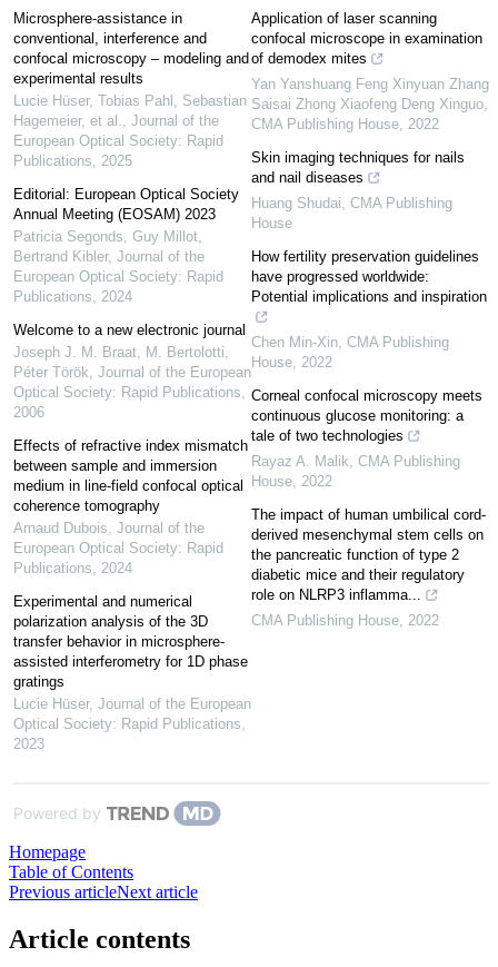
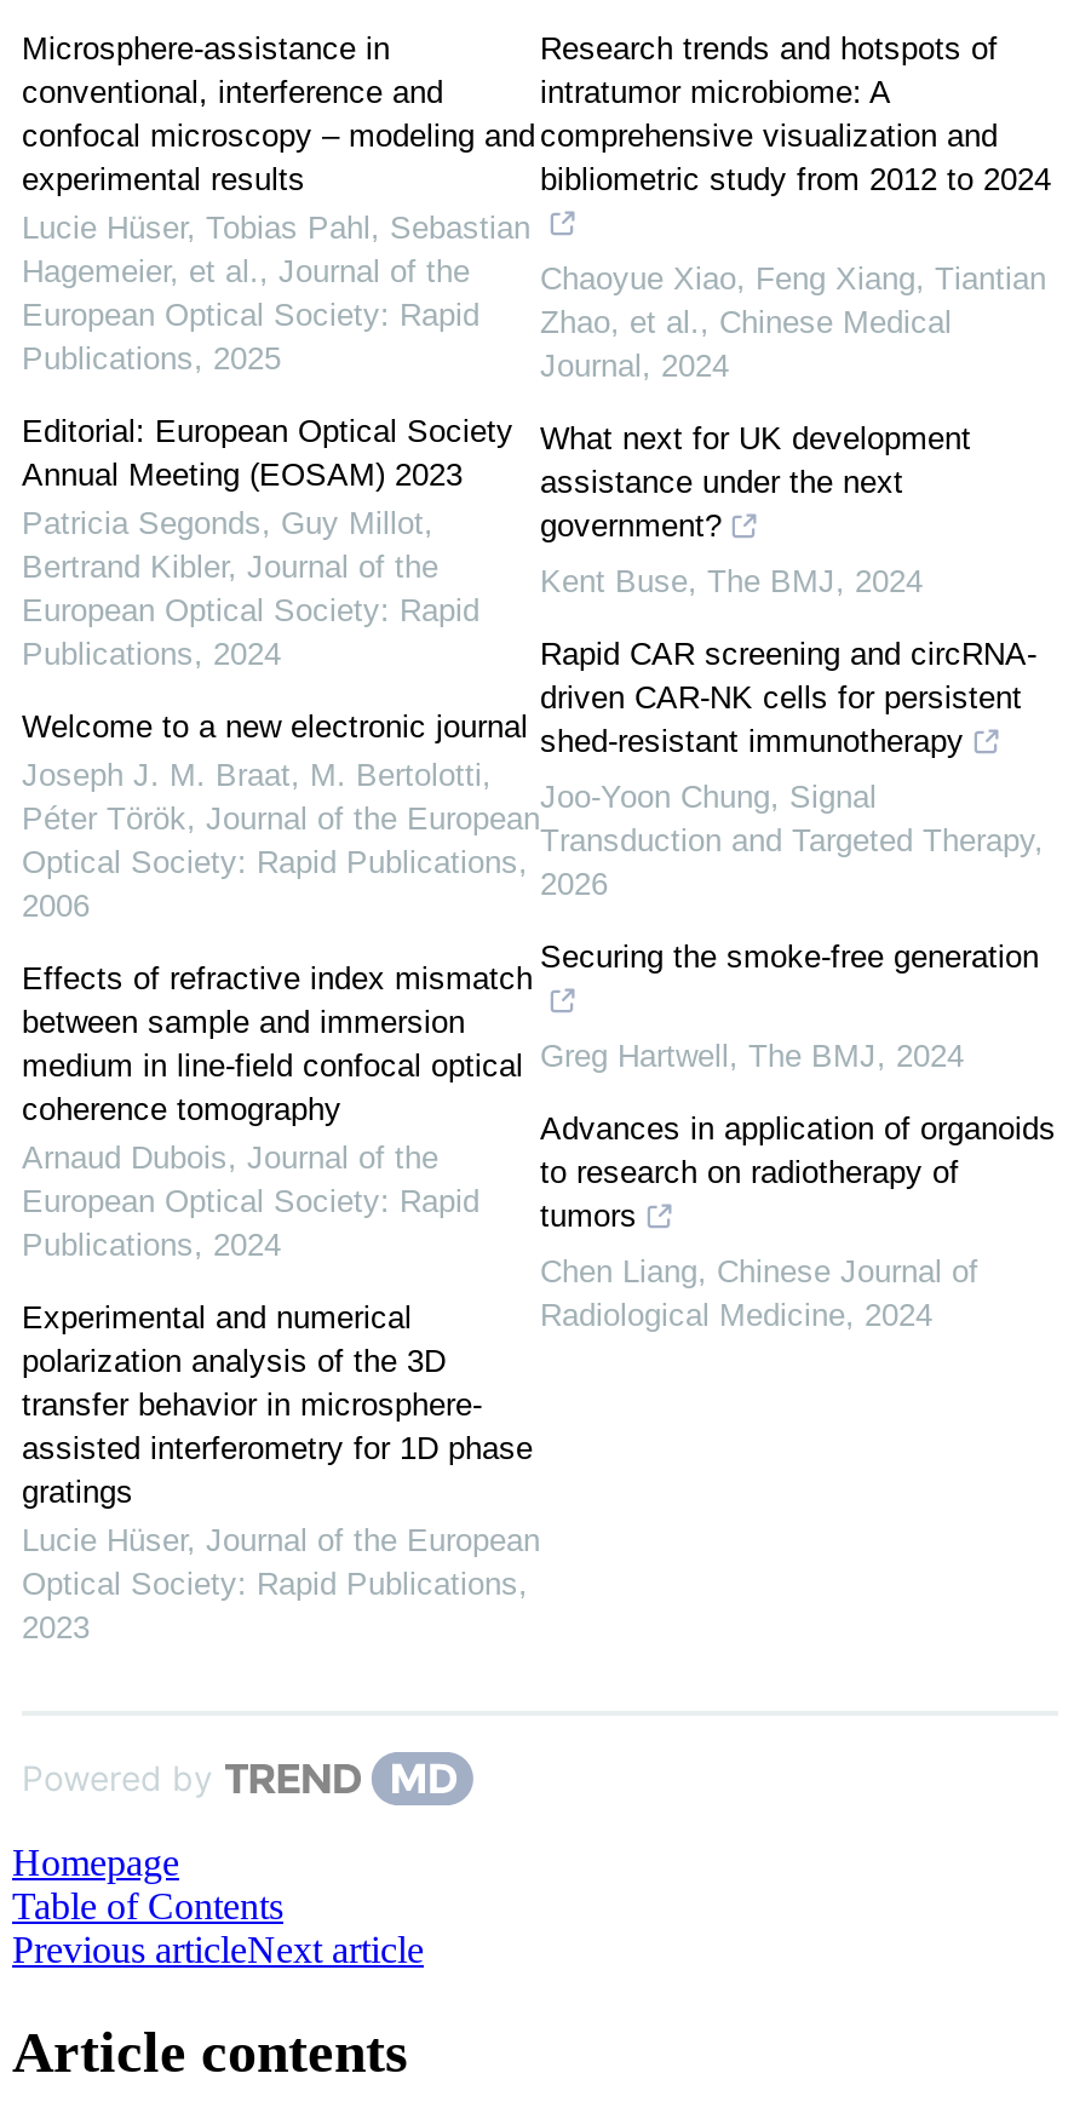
- Application of laser scanning
- confocal microscope in examination
- of demodex mites
+ Research trends and hotspots of
+ intratumor microbiome: A
+ comprehensive visualization and
+ bibliometric study from 2012 to 2024

- Yan Yanshuang Feng Xinyuan Zhang
- Saisai Zhong Xiaofeng Deng Xinguo,
- CMA Publishing House, 2022
+ Chaoyue Xiao, Feng Xiang, Tiantian
+ Zhao, et al., Chinese Medical
+ Journal, 2024

- Skin imaging techniques for nails
- and nail diseases
+ What next for UK development
+ assistance under the next
+ government?

- Huang Shudai, CMA Publishing
- House
+ Kent Buse, The BMJ, 2024

- How fertility preservation guidelines
- have progressed worldwide:
- Potential implications and inspiration
+ Rapid CAR screening and circRNA-
+ driven CAR-NK cells for persistent
+ shed-resistant immunotherapy

- Chen Min-Xin, CMA Publishing
- House, 2022
+ Joo-Yoon Chung, Signal
+ Transduction and Targeted Therapy,
+ 2026

- Corneal confocal microscopy meets
- continuous glucose monitoring: a
- tale of two technologies
+ Securing the smoke-free generation

- Rayaz A. Malik, CMA Publishing
- House, 2022
+ Greg Hartwell, The BMJ, 2024

- The impact of human umbilical cord-
- derived mesenchymal stem cells on
- the pancreatic function of type 2
- diabetic mice and their regulatory
- role on NLRP3 inflamma...
+ Advances in application of organoids
+ to research on radiotherapy of
+ tumors

- CMA Publishing House, 2022
+ Chen Liang, Chinese Journal of
+ Radiological Medicine, 2024
